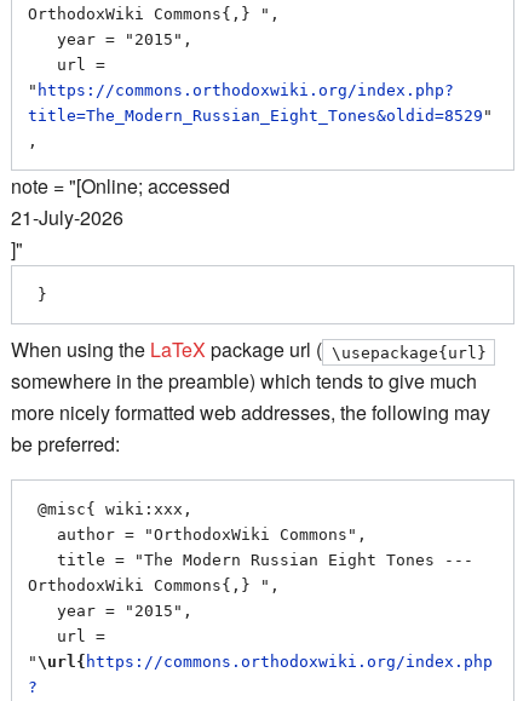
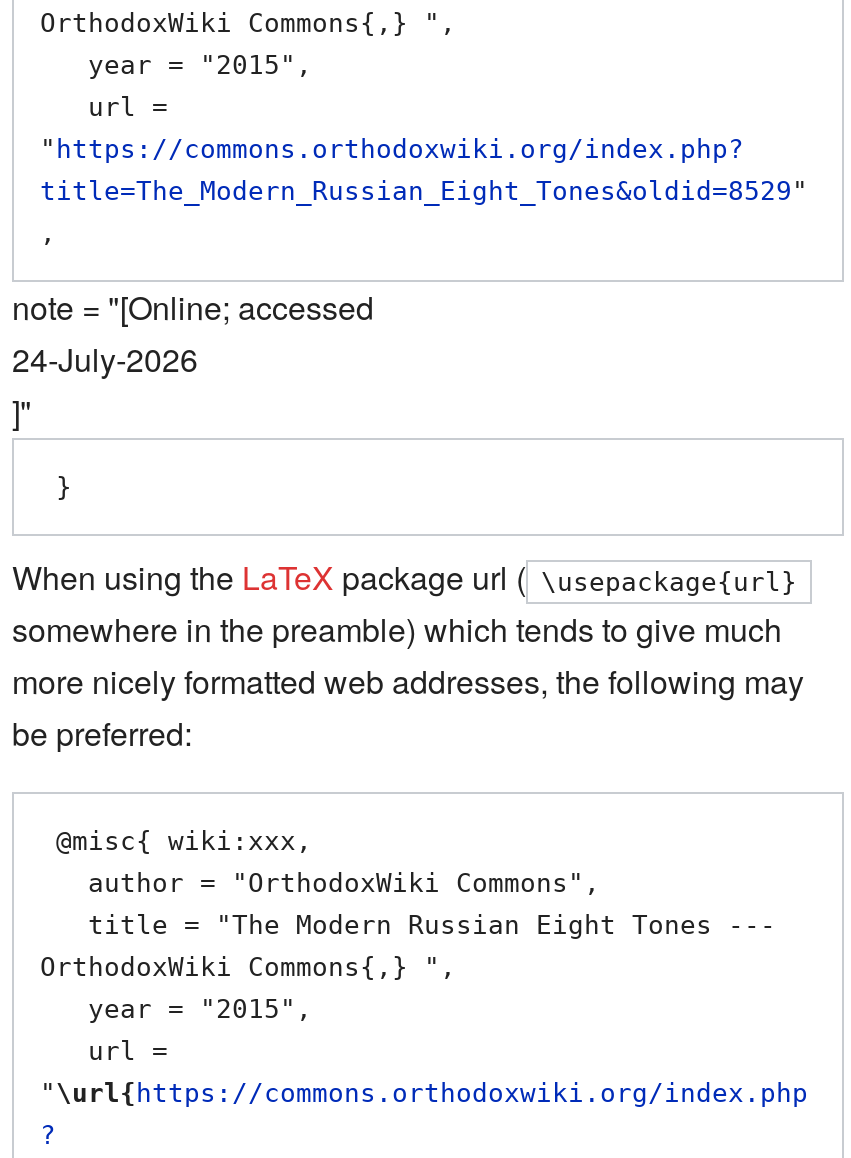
- 21-July-2026
+ 24-July-2026
